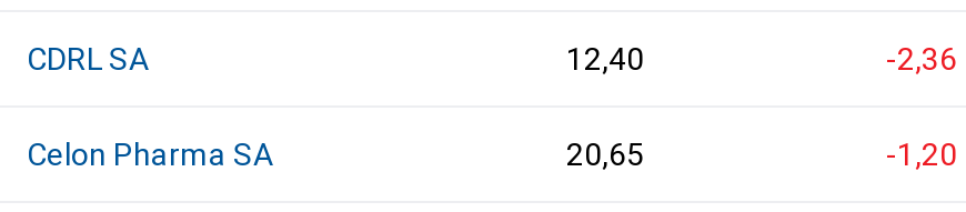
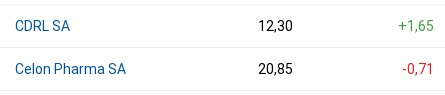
- 12,40
+ 12,30

- -2,36
+ +1,65

- 20,65
+ 20,85

- -1,20
+ -0,71
